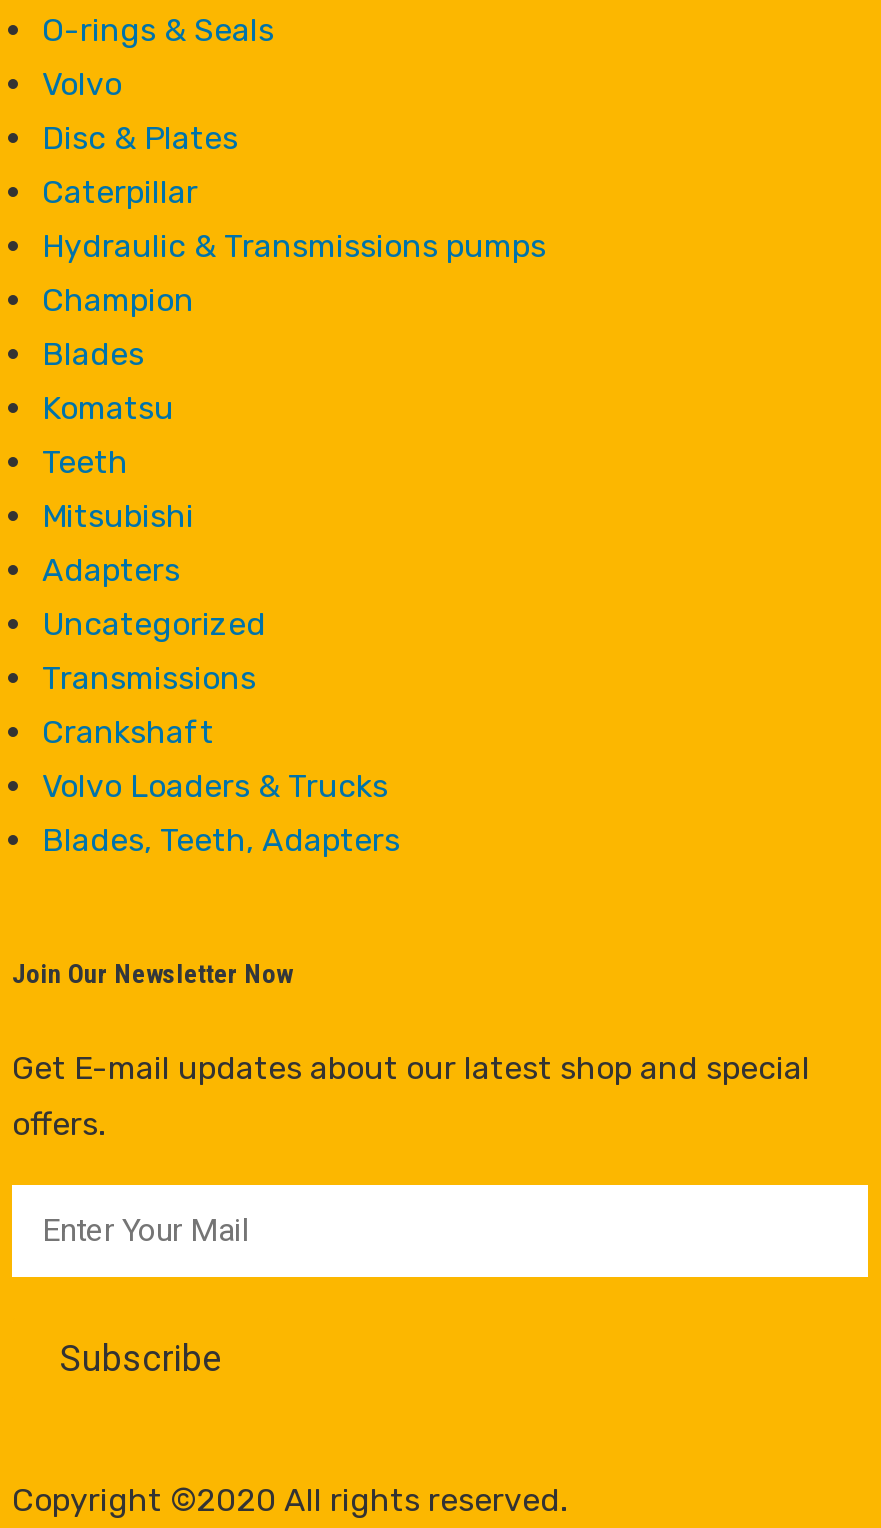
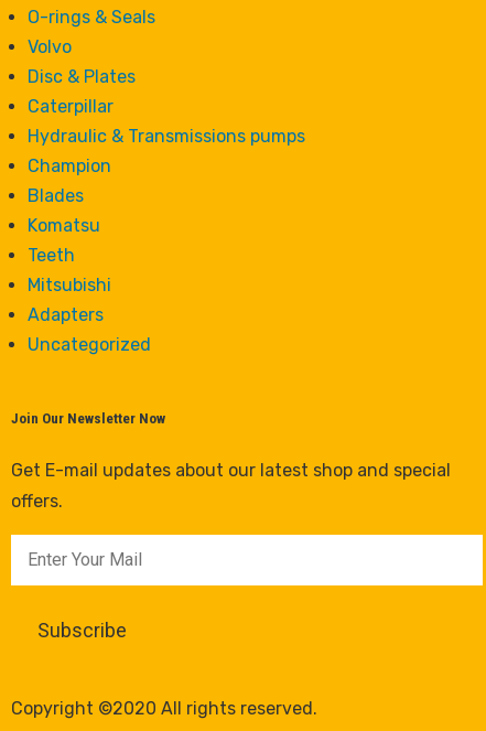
- Transmissions
- Crankshaft
- Volvo Loaders & Trucks
- Blades, Teeth, Adapters
